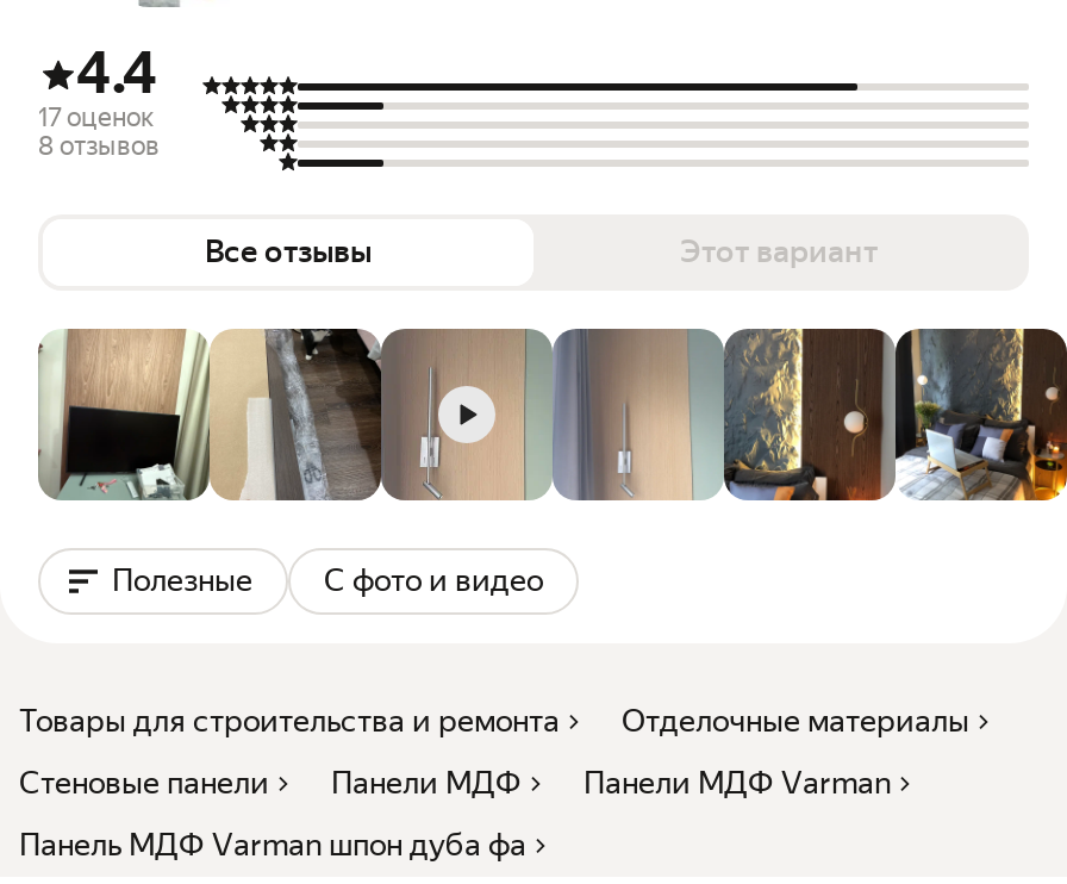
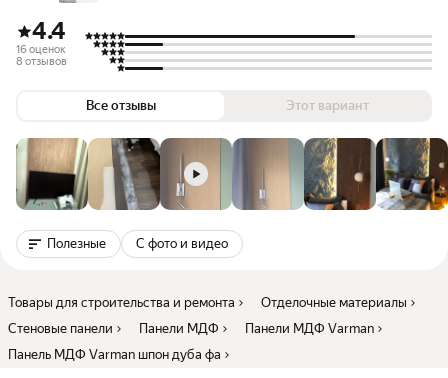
- 17 оценок
+ 16 оценок
